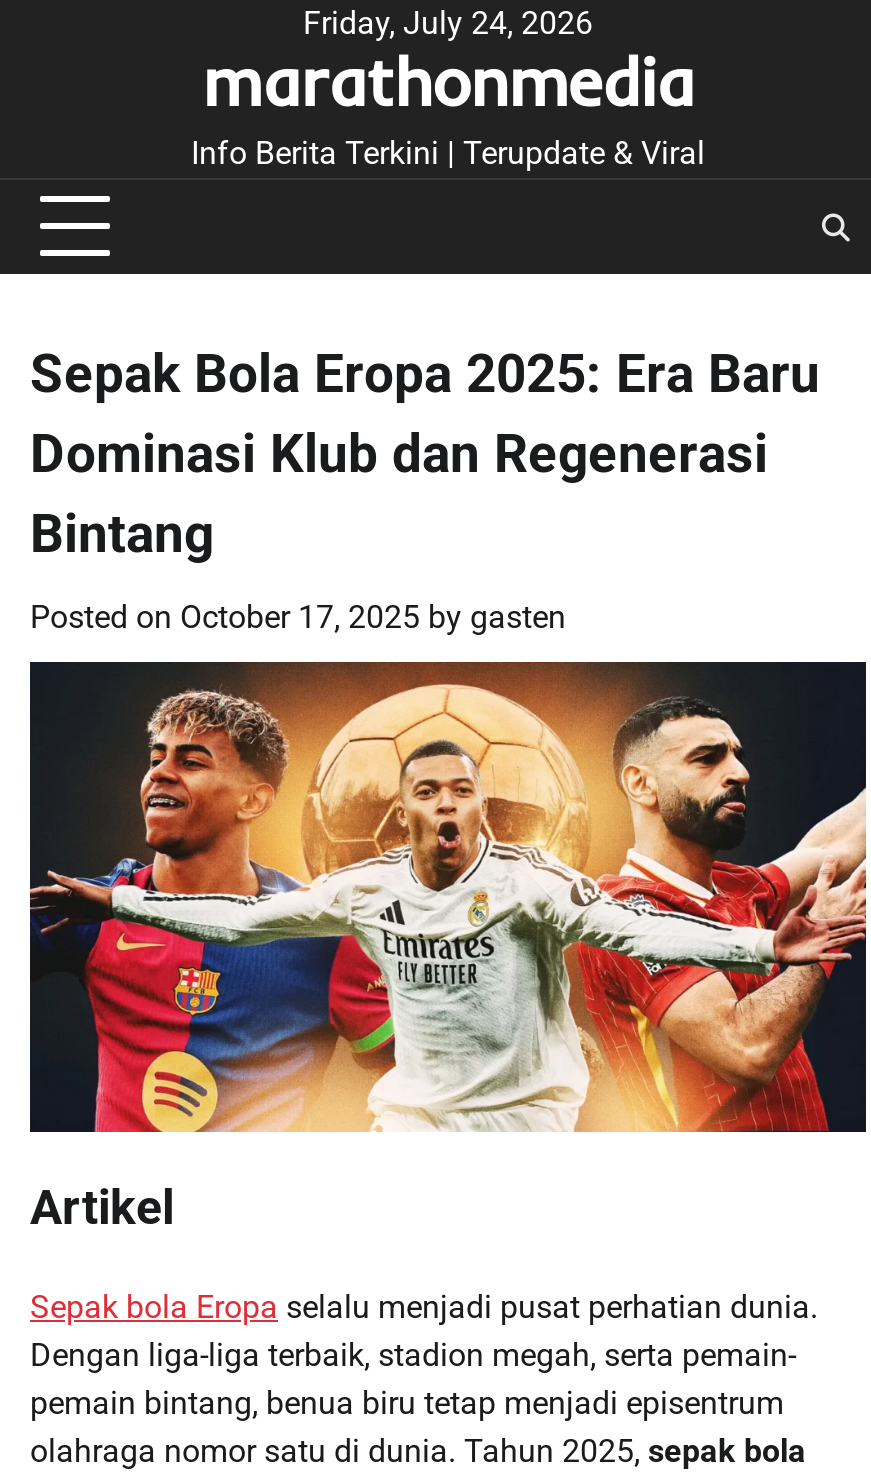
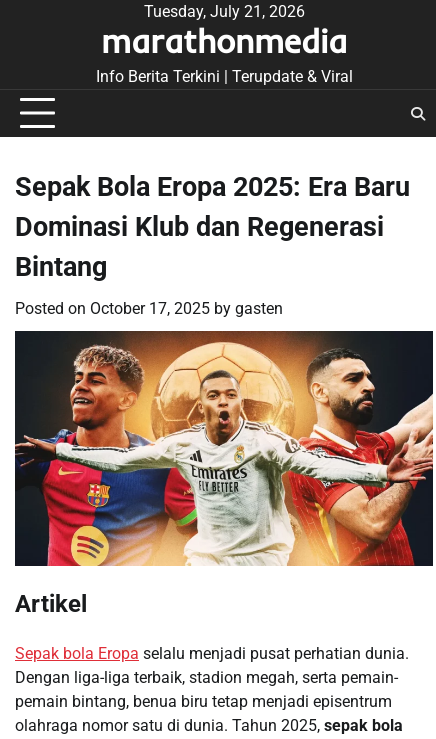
- Friday, July 24, 2026
+ Tuesday, July 21, 2026
